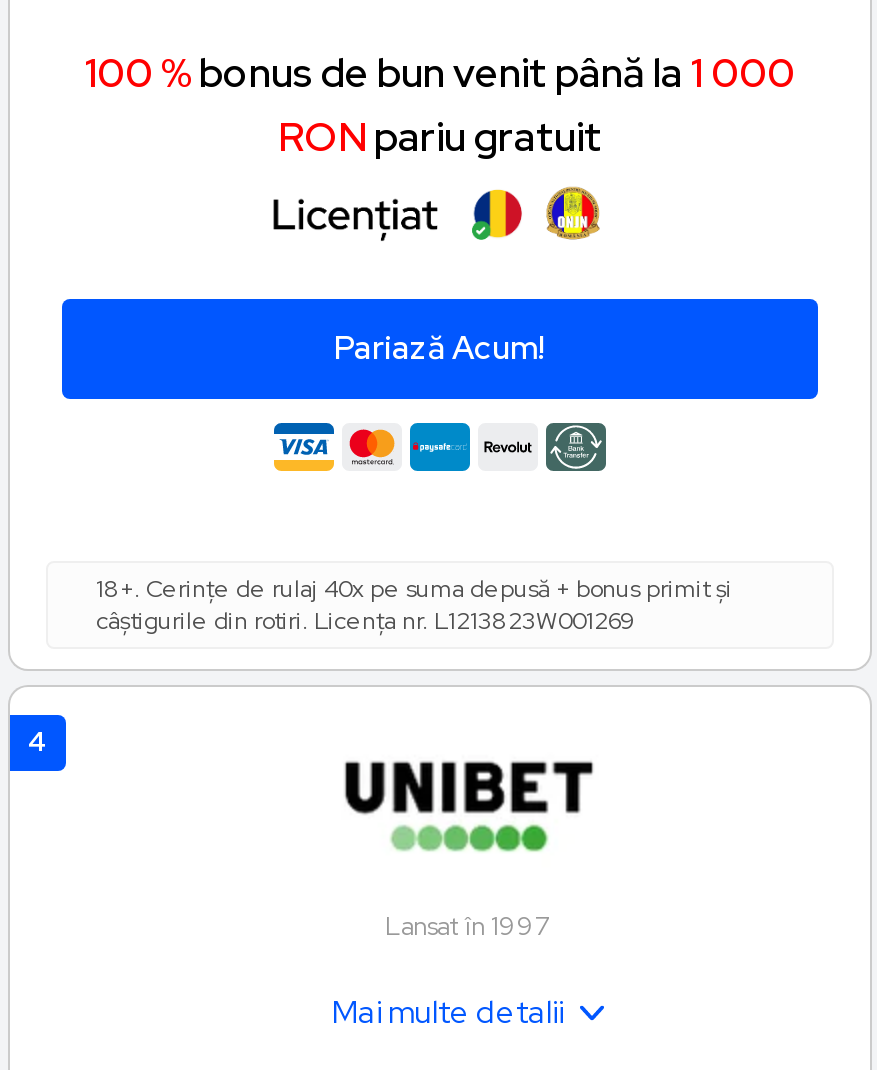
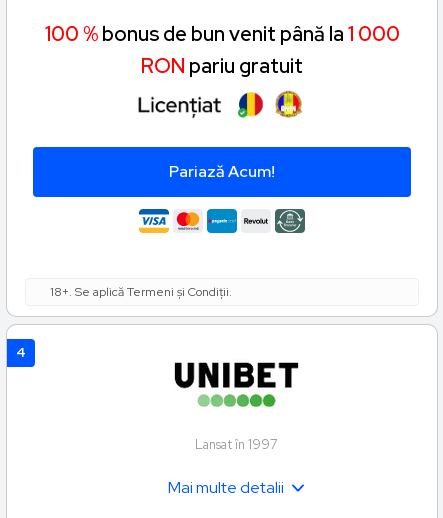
- 18+. Cerințe de rulaj 40x pe suma depusă + bonus primit și
- câștigurile din rotiri. Licența nr. L1213823W001269
+ 18+. Se aplică Termeni și Condiții.
